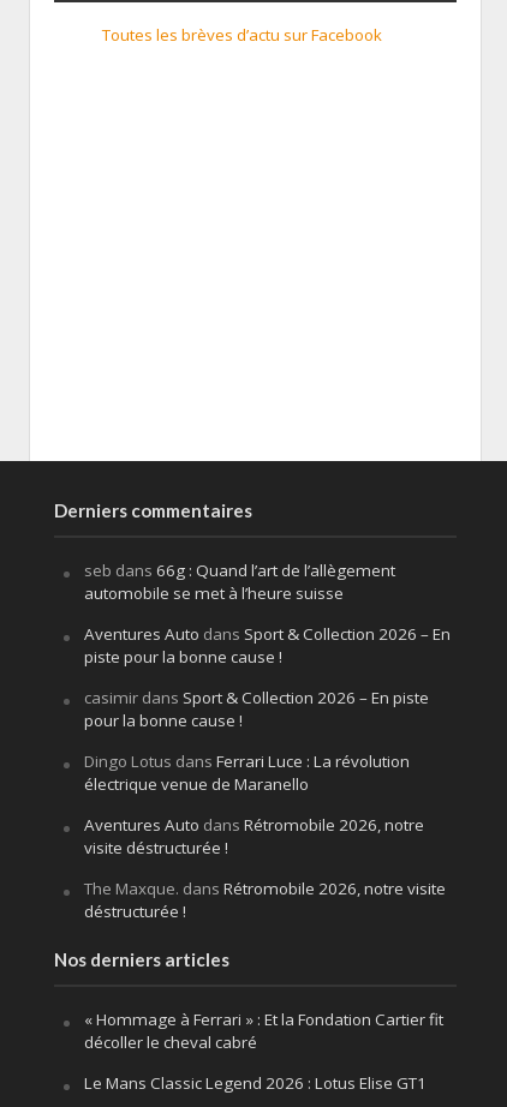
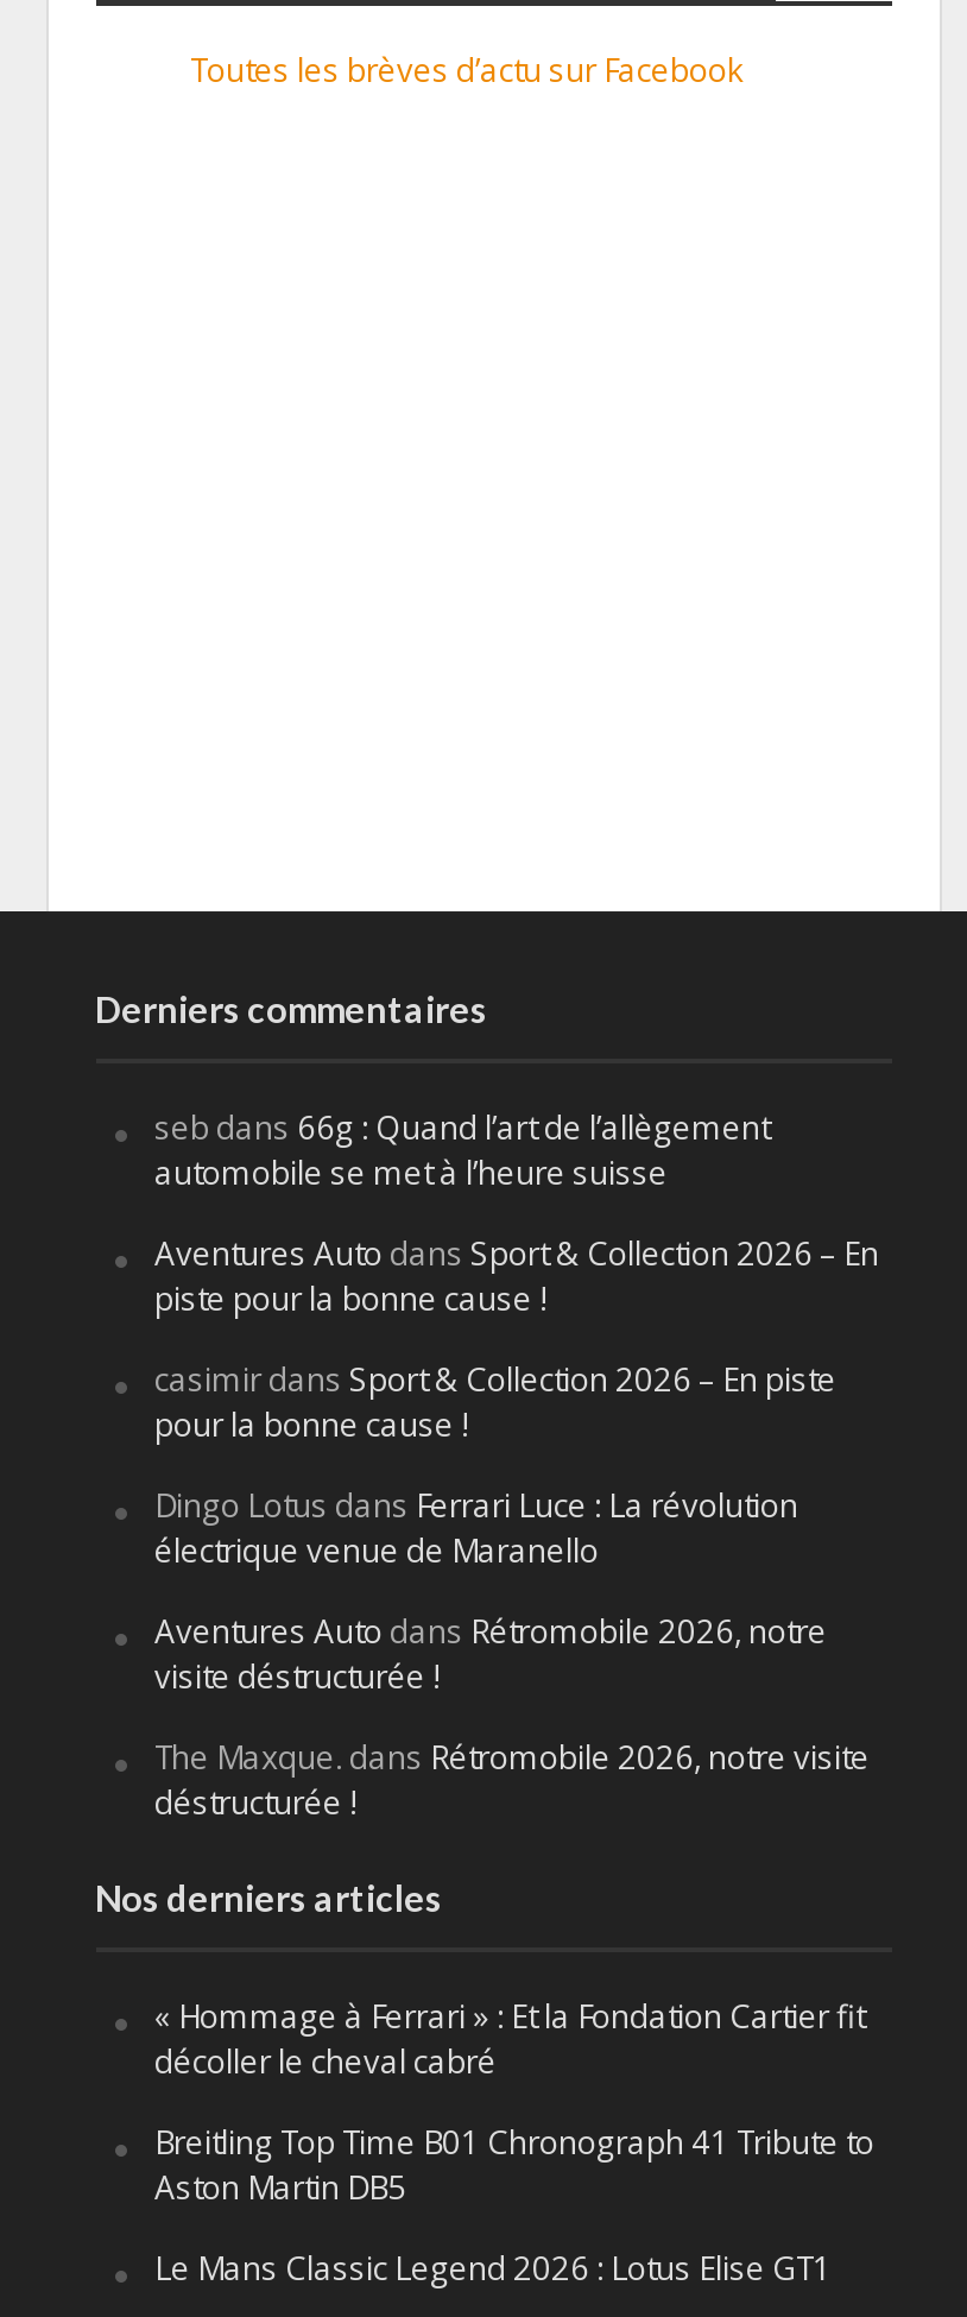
+ Breitling Top Time B01 Chronograph 41 Tribute to
+ Aston Martin DB5
